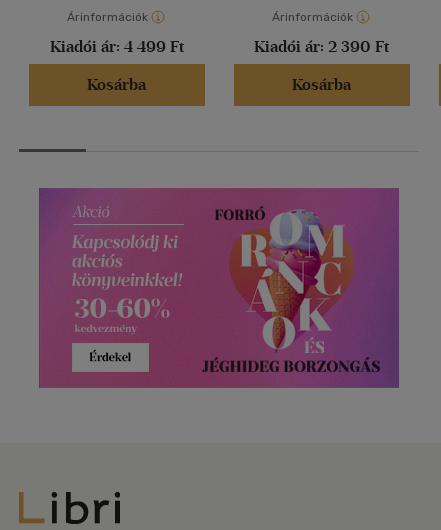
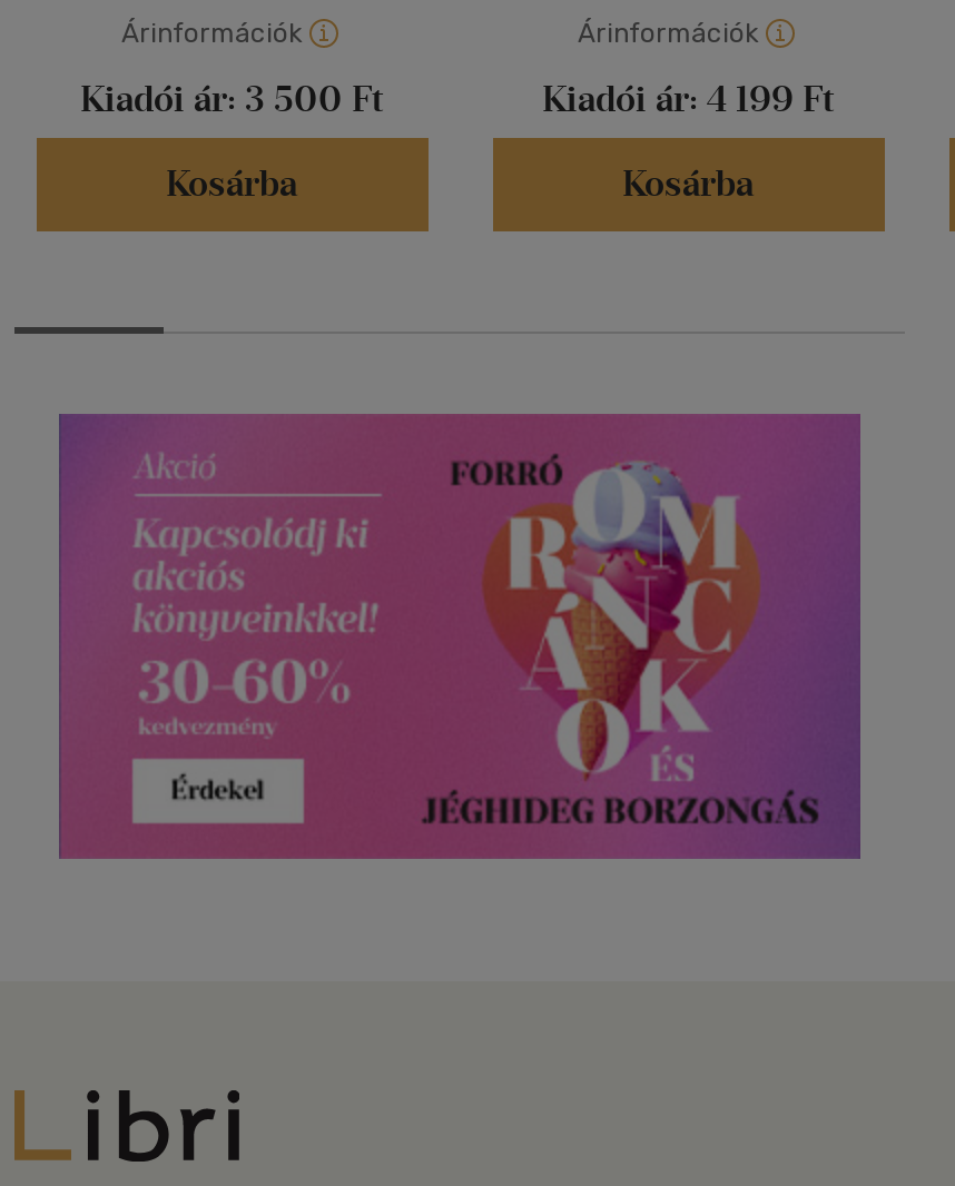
- Kiadói ár: 4 499 Ft
+ Kiadói ár: 3 500 Ft

- Kiadói ár: 2 390 Ft
+ Kiadói ár: 4 199 Ft
